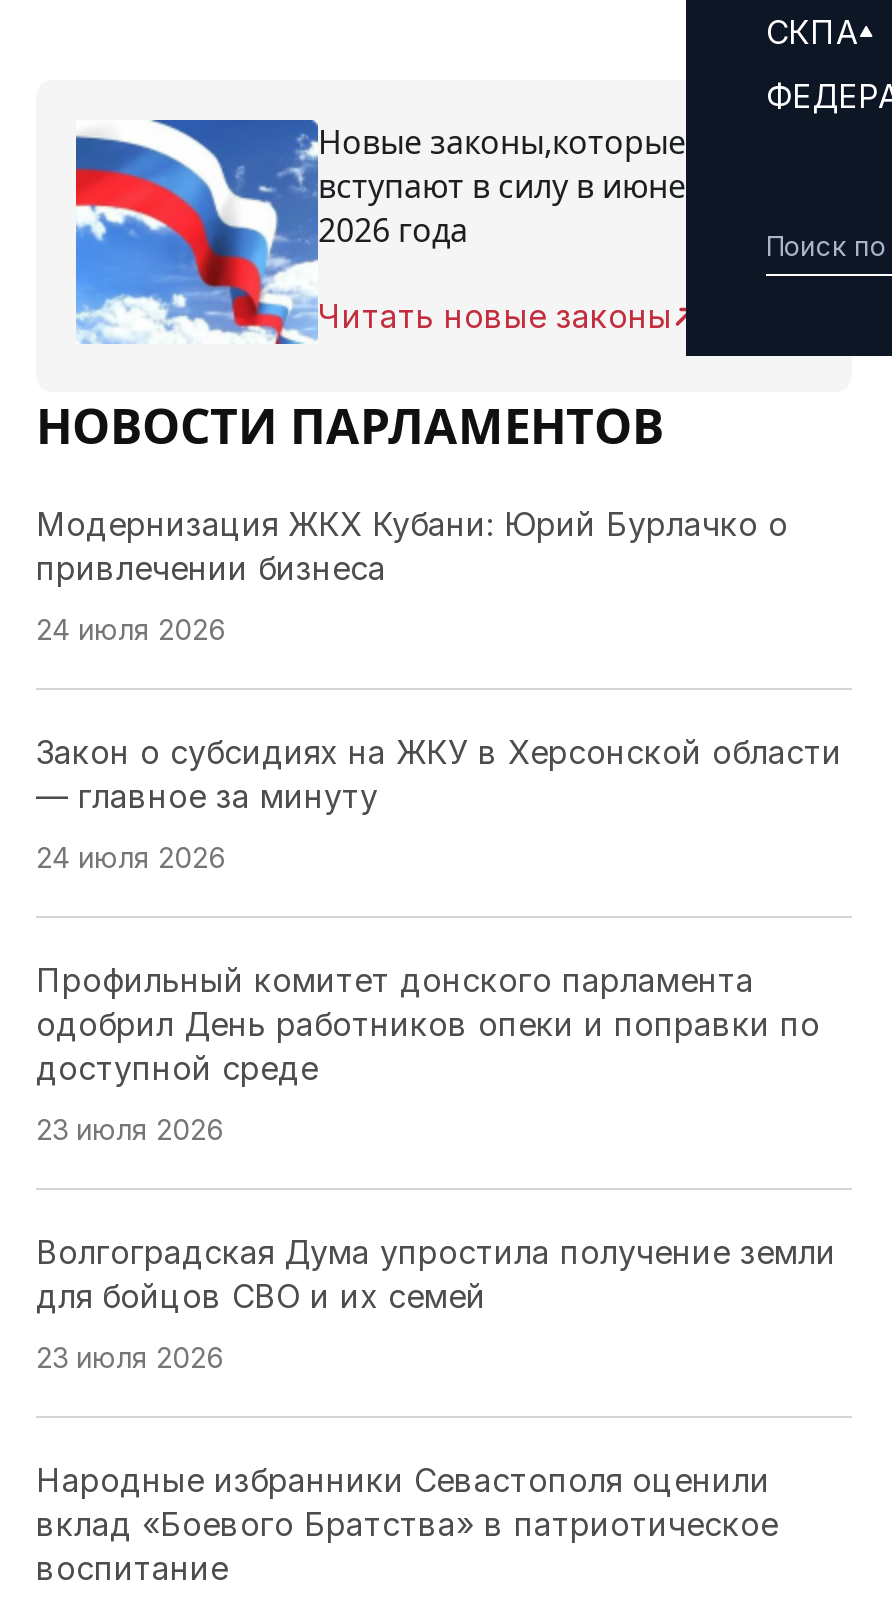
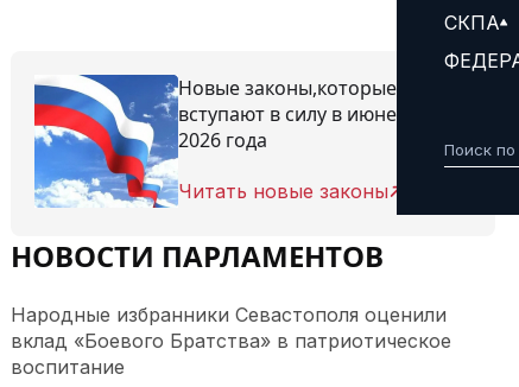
- Модернизация ЖКХ Кубани: Юрий Бурлачко о
- привлечении бизнеса
- 24 июля 2026
- Закон о субсидиях на ЖКУ в Херсонской области
- — главное за минуту
- 24 июля 2026
- Профильный комитет донского парламента
- одобрил День работников опеки и поправки по
- доступной среде
- 23 июля 2026
- Волгоградская Дума упростила получение земли
- для бойцов СВО и их семей
- 23 июля 2026
